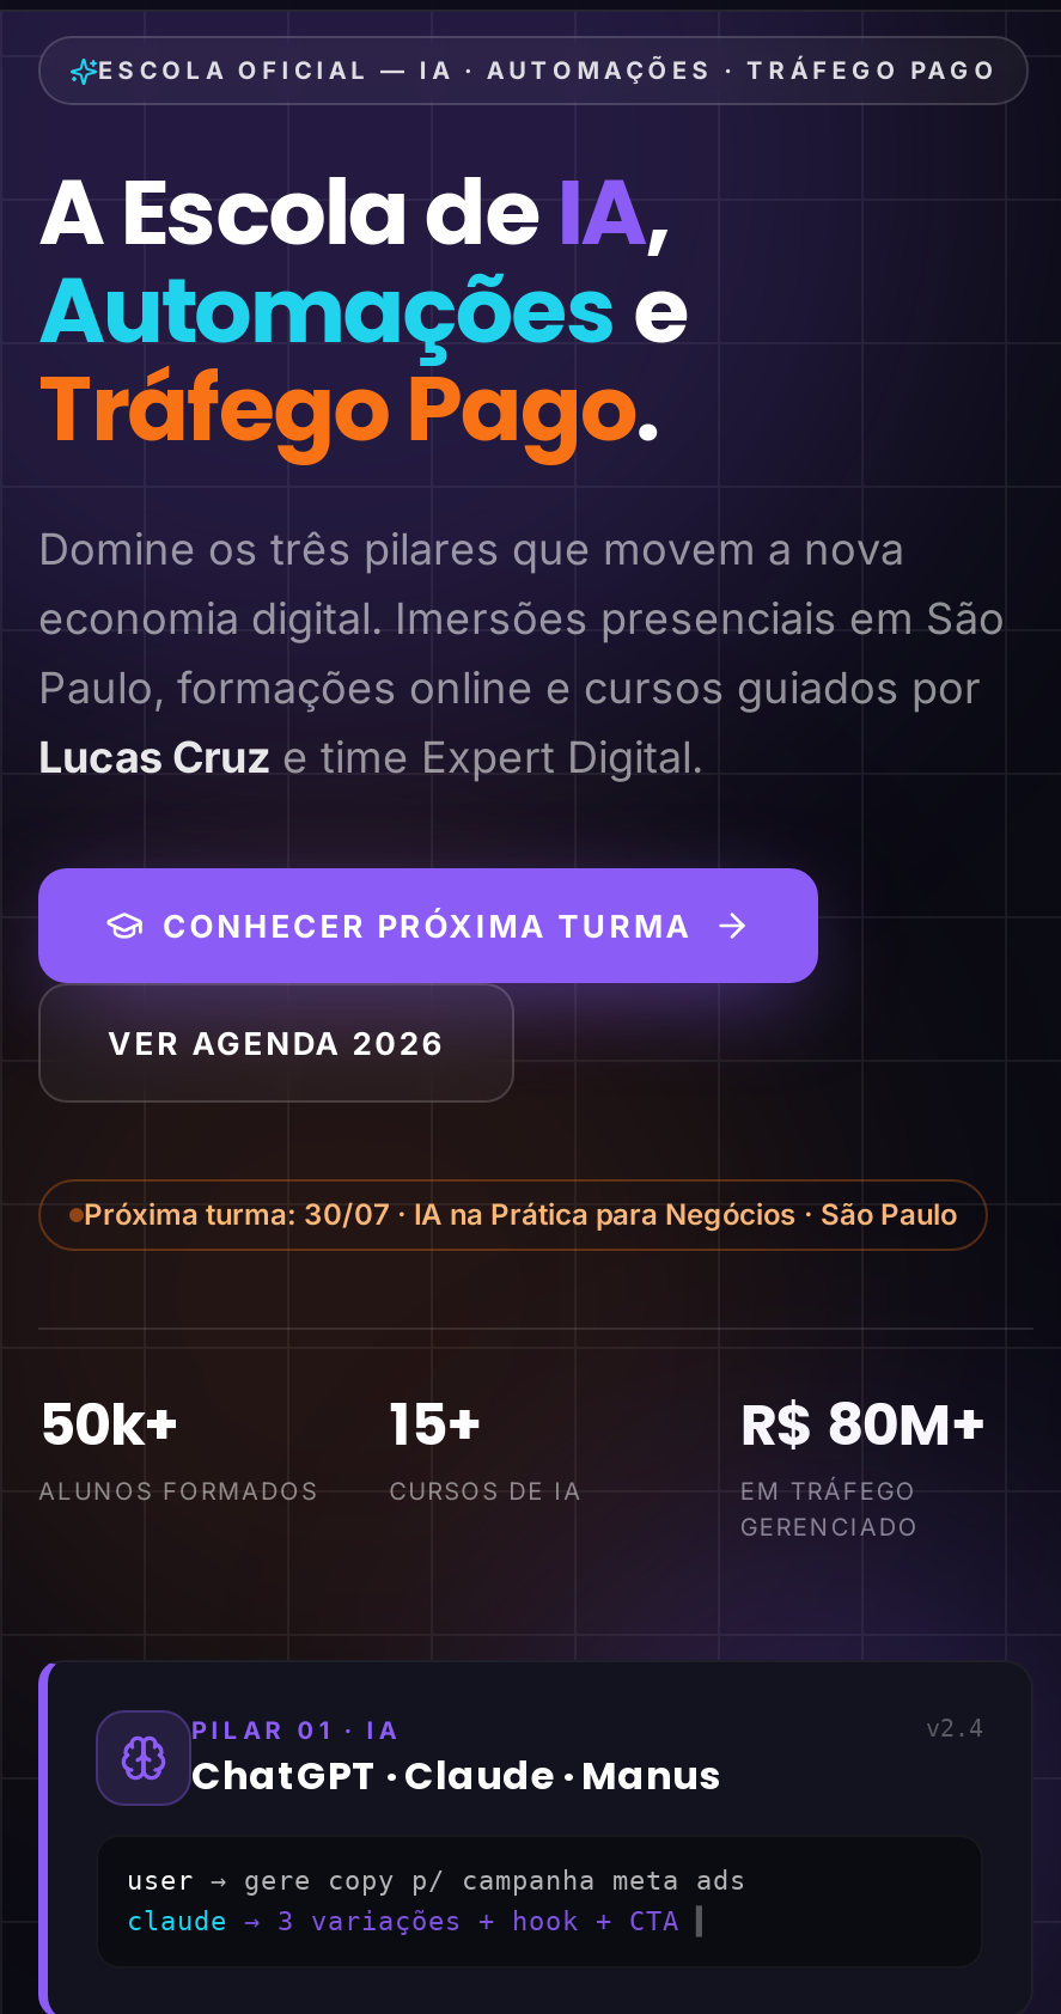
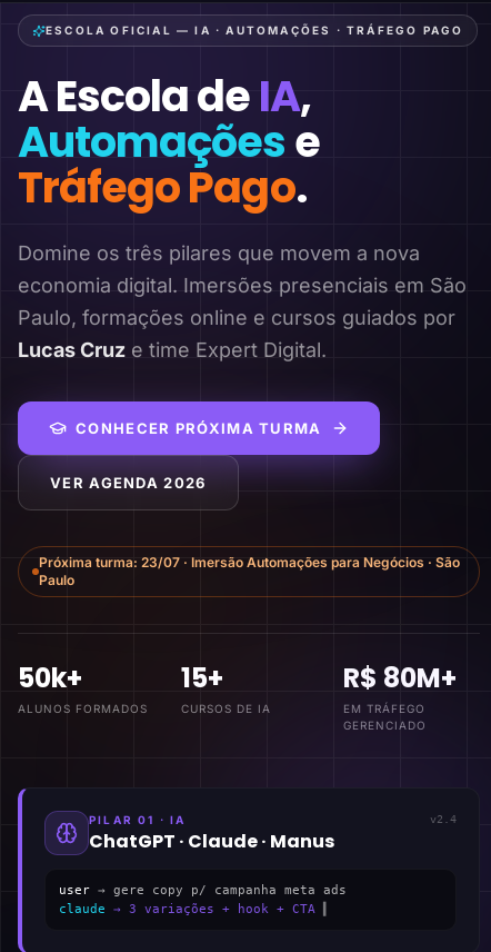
- Próxima turma: 30/07 · IA na Prática para Negócios · São Paulo
+ Próxima turma: 23/07 · Imersão Automações para Negócios · São
+ Paulo
